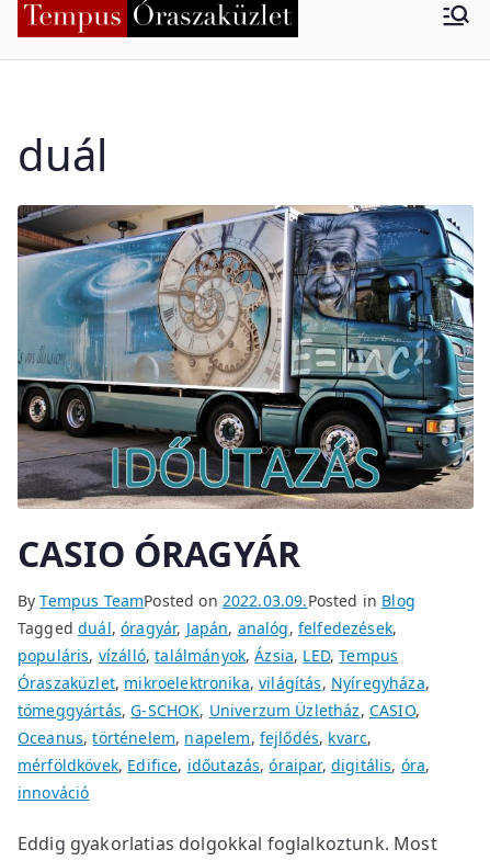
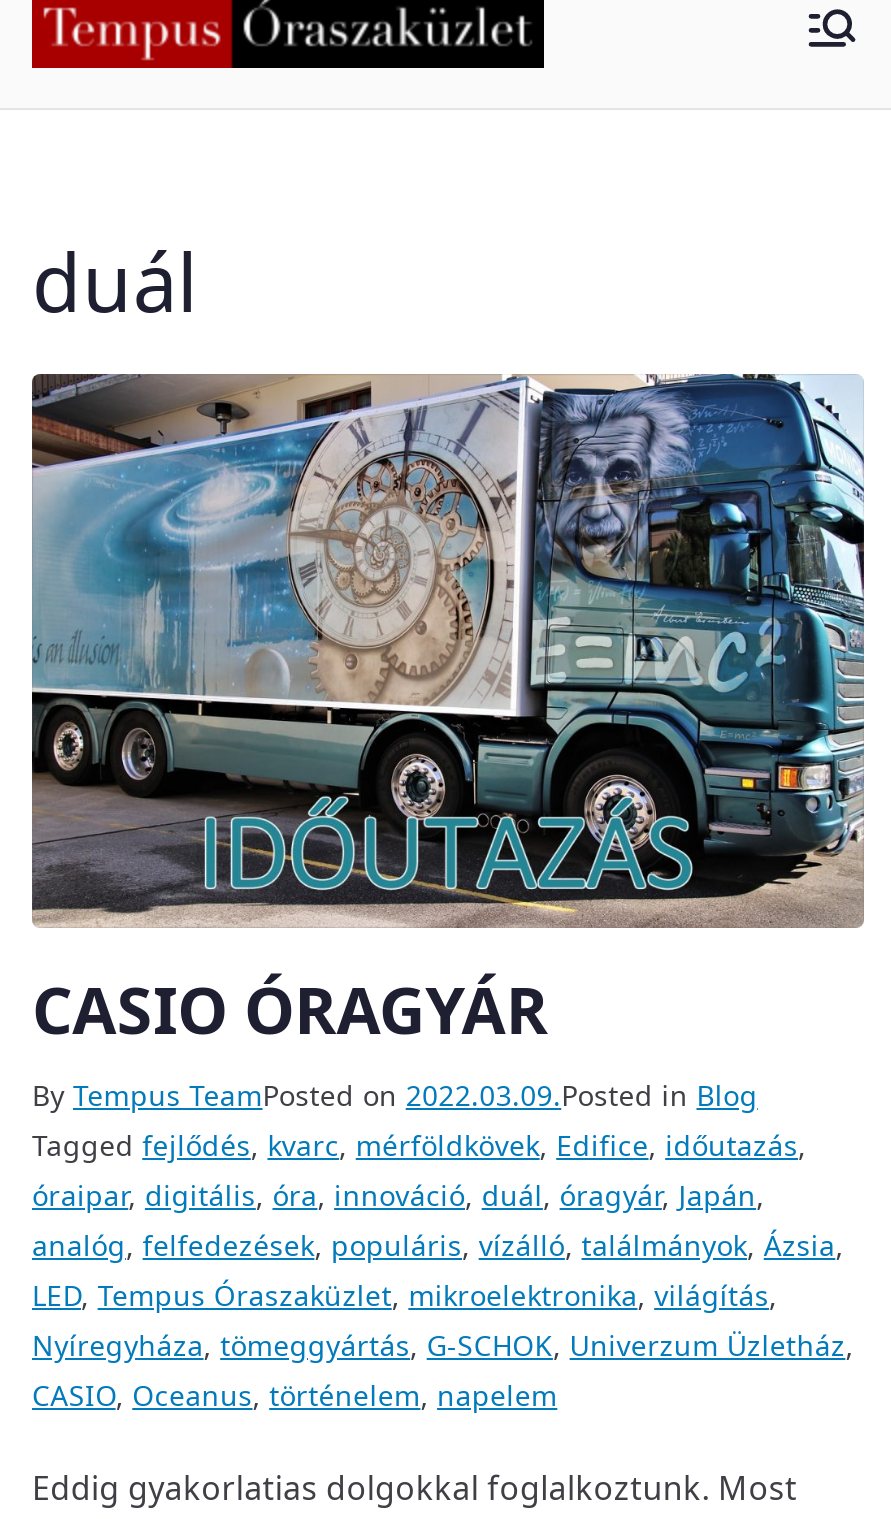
- Tagged duál, óragyár, Japán, analóg, felfedezések,
- populáris, vízálló, találmányok, Ázsia, LED, Tempus
- Óraszaküzlet, mikroelektronika, világítás, Nyíregyháza,
- tömeggyártás, G-SCHOK, Univerzum Üzletház, CASIO,
- Oceanus, történelem, napelem, fejlődés, kvarc,
- mérföldkövek, Edifice, időutazás, óraipar, digitális, óra,
- innováció
+ Tagged fejlődés, kvarc, mérföldkövek, Edifice, időutazás,
+ óraipar, digitális, óra, innováció, duál, óragyár, Japán,
+ analóg, felfedezések, populáris, vízálló, találmányok, Ázsia,
+ LED, Tempus Óraszaküzlet, mikroelektronika, világítás,
+ Nyíregyháza, tömeggyártás, G-SCHOK, Univerzum Üzletház,
+ CASIO, Oceanus, történelem, napelem
